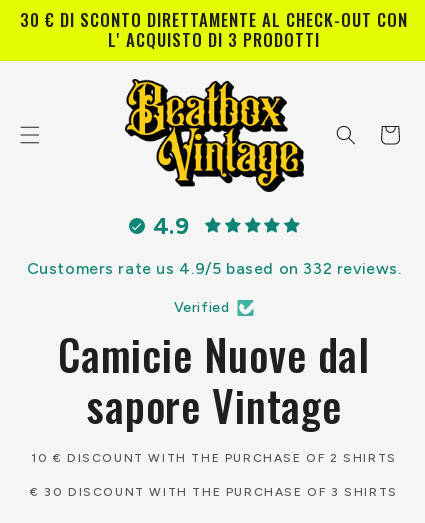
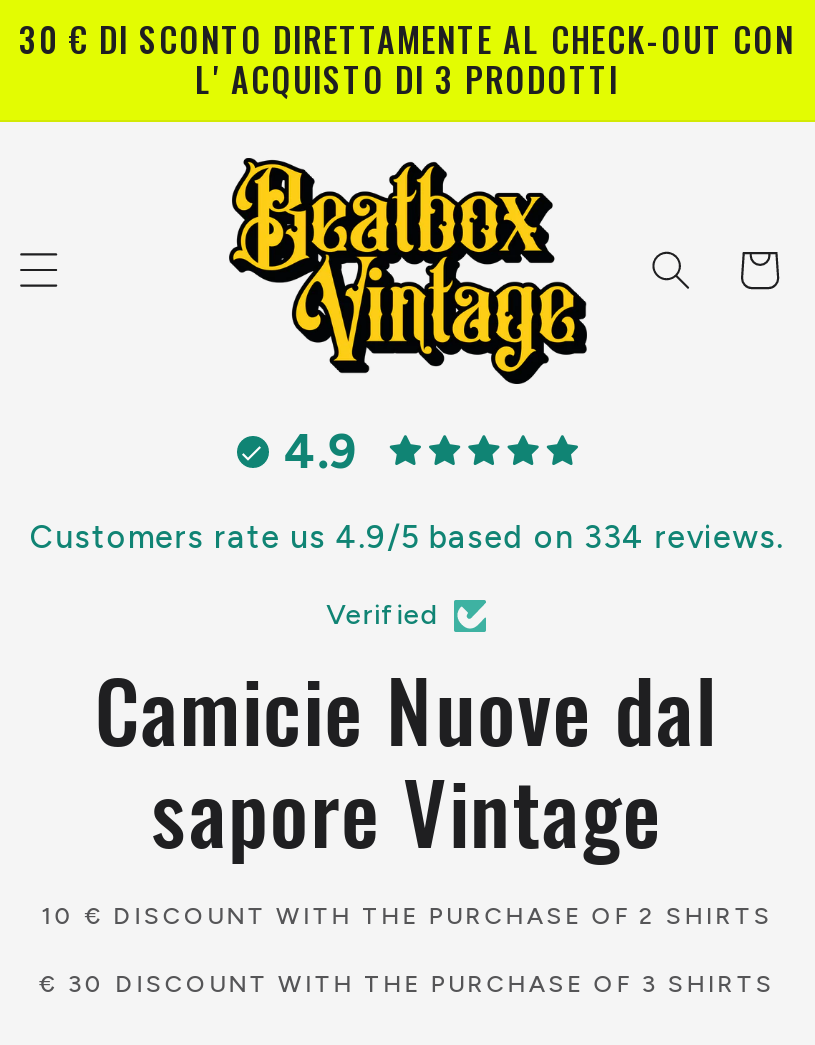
- Customers rate us 4.9/5 based on 332 reviews.
+ Customers rate us 4.9/5 based on 334 reviews.
